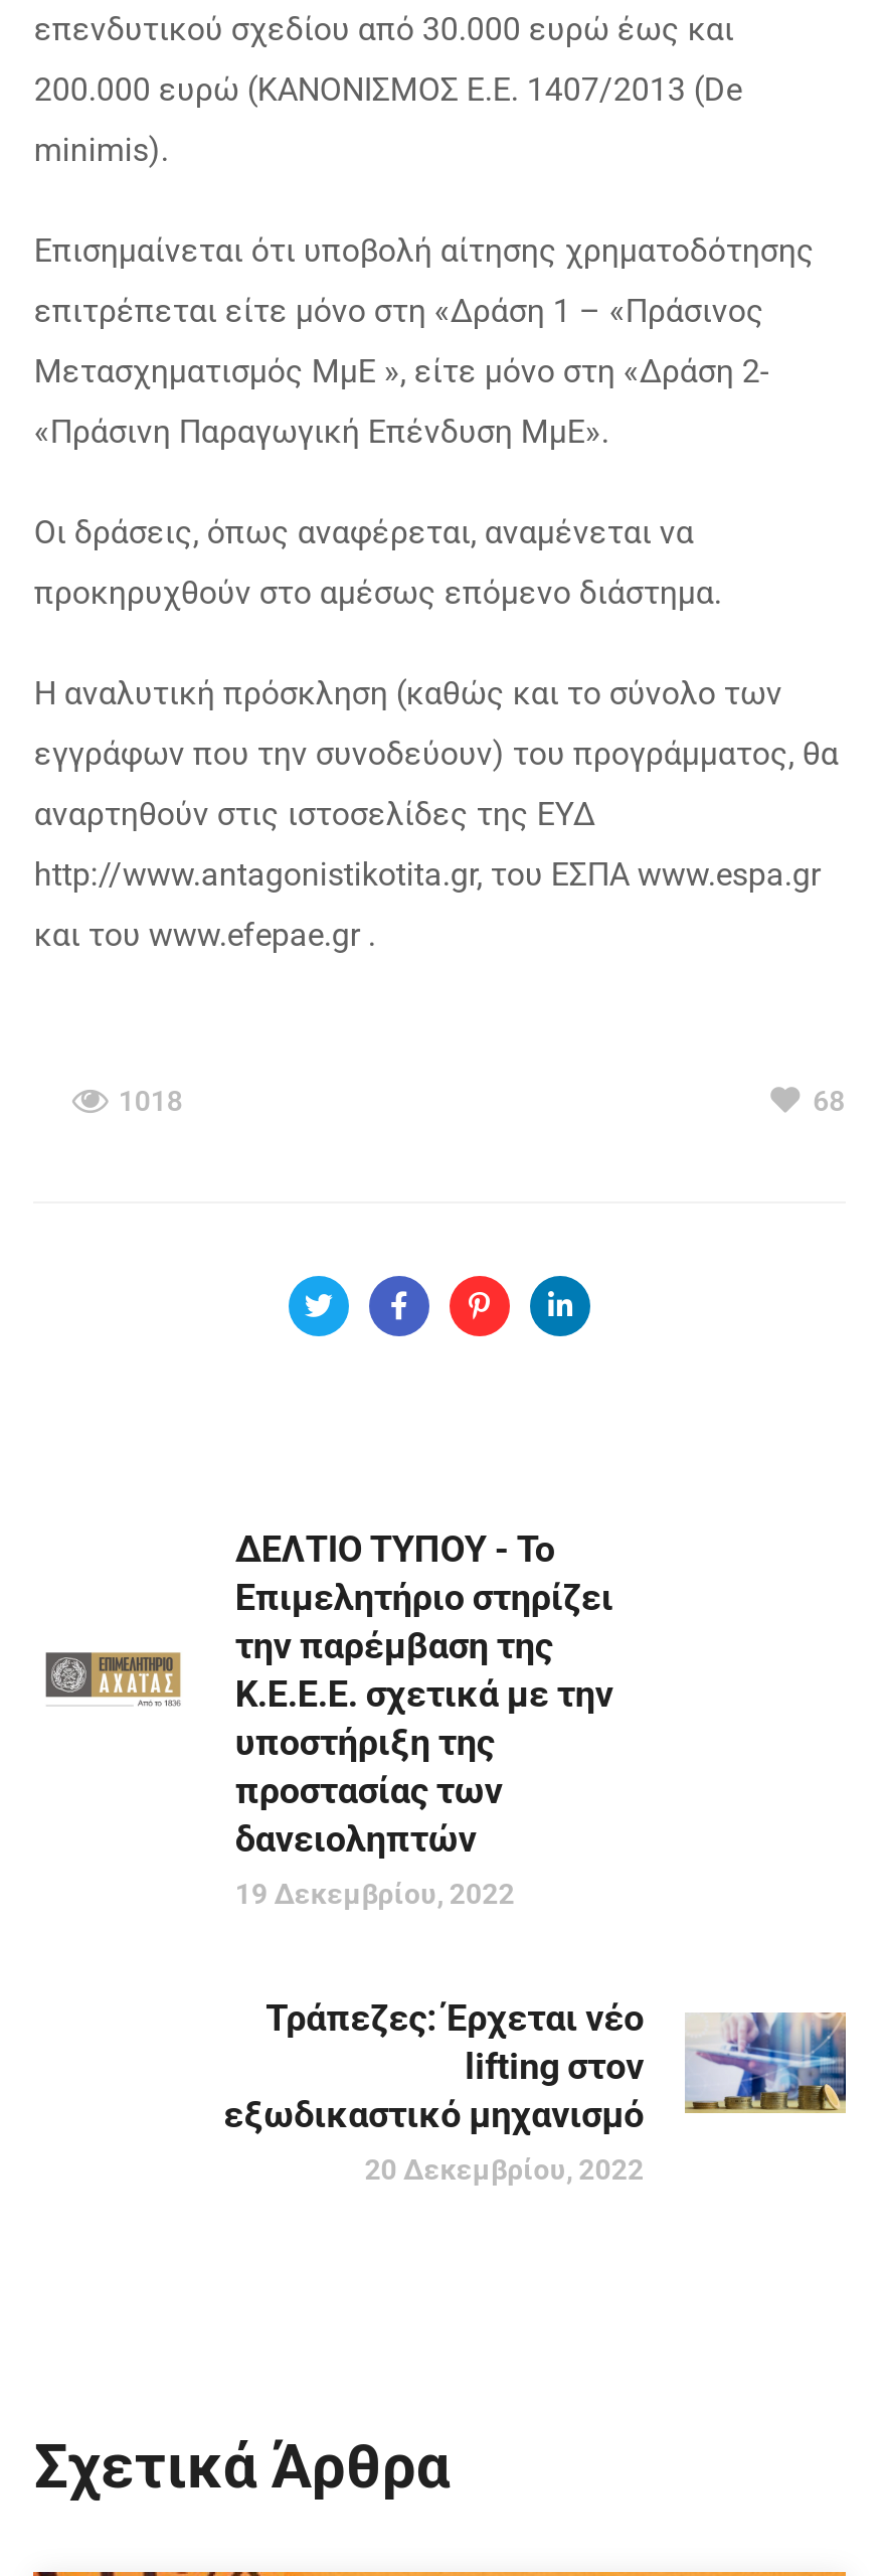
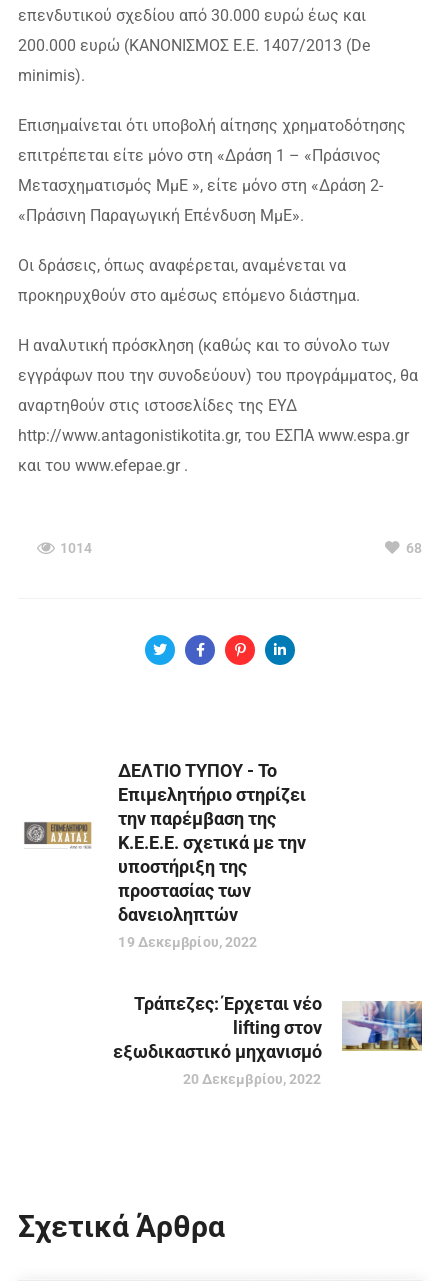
- 1018
+ 1014
